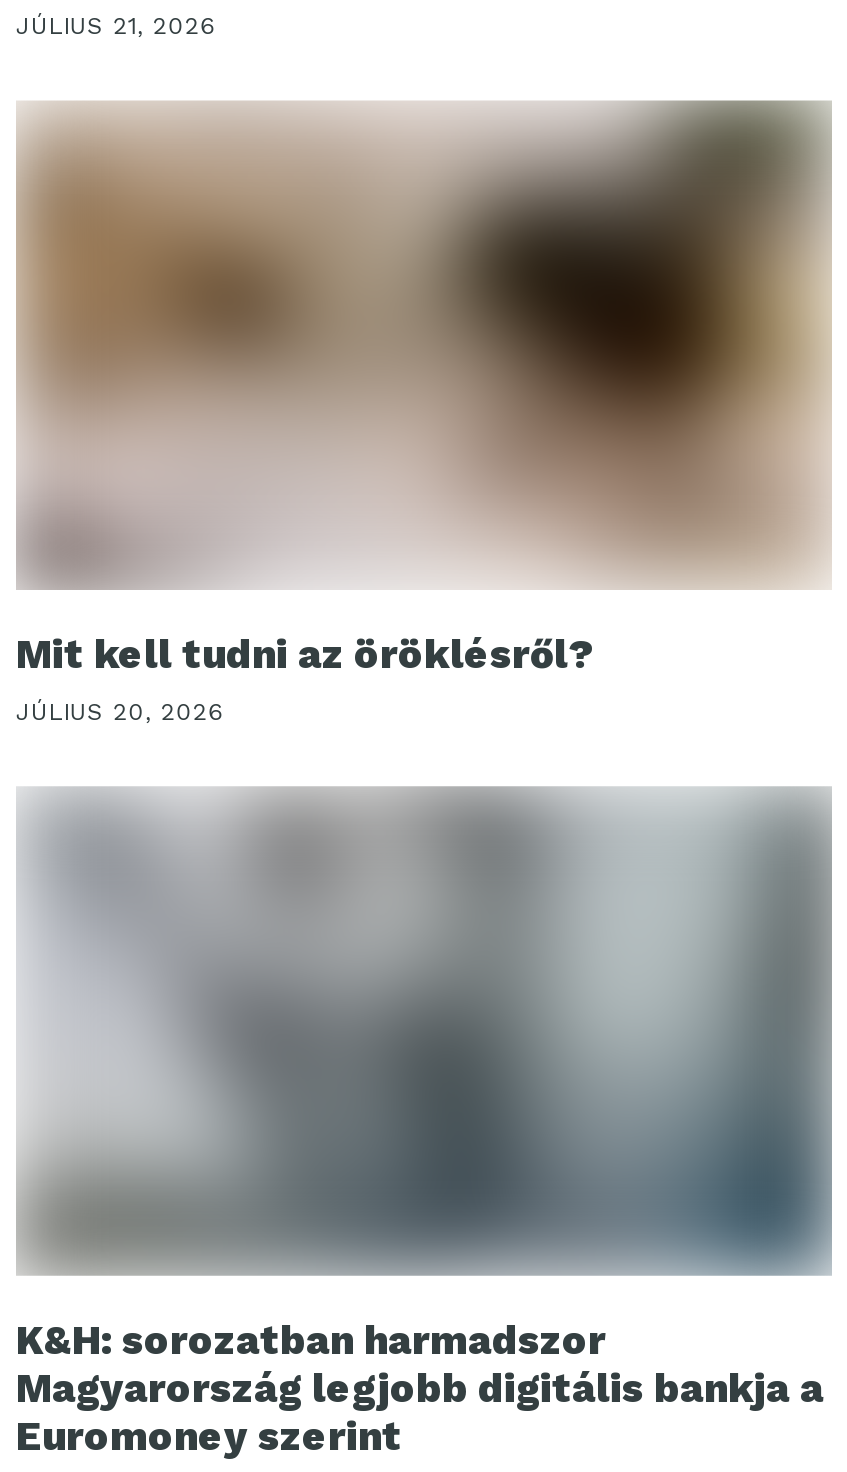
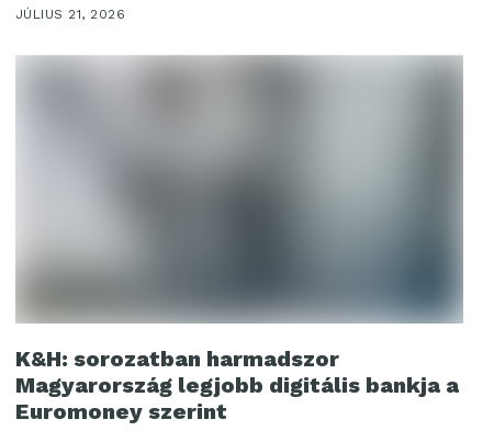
- [image]
- Mit kell tudni az öröklésről?
- JÚLIUS 20, 2026
